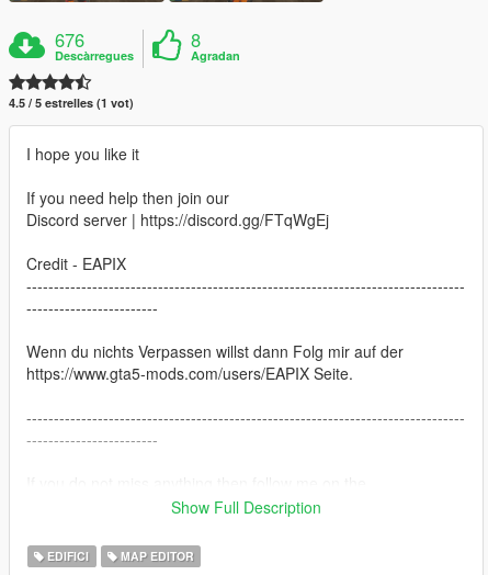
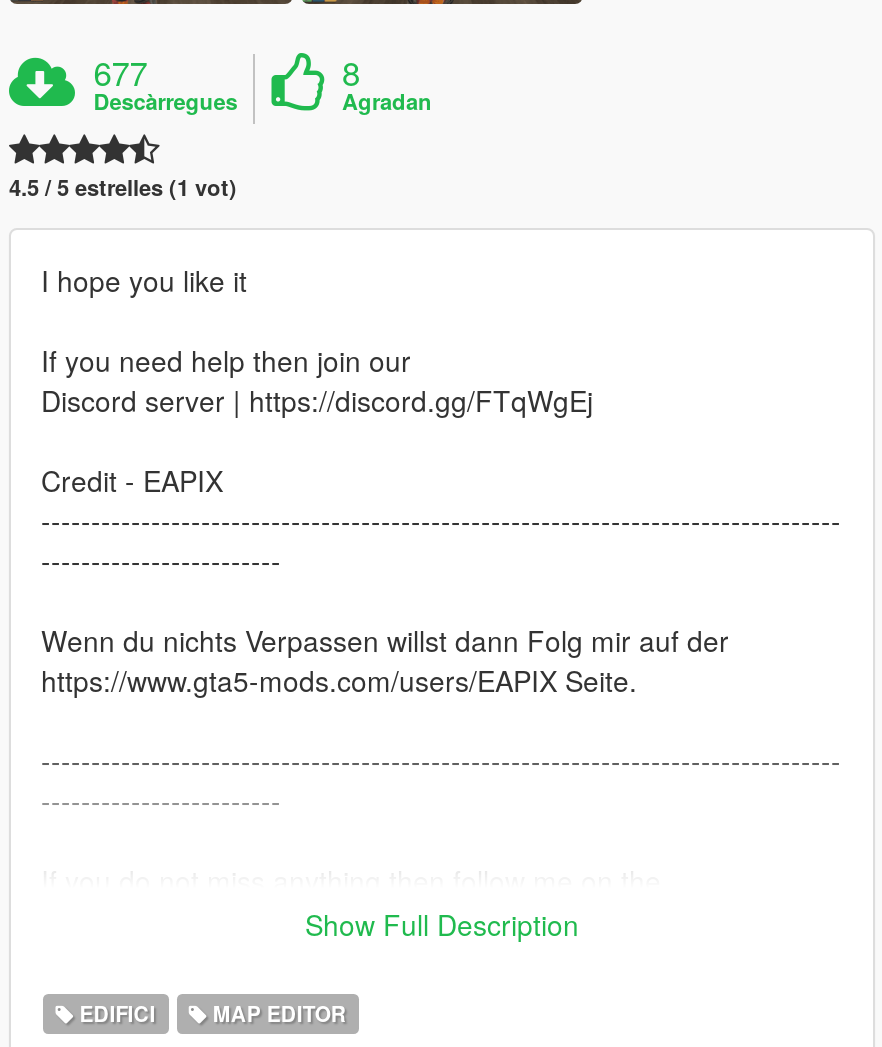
- 676
+ 677
